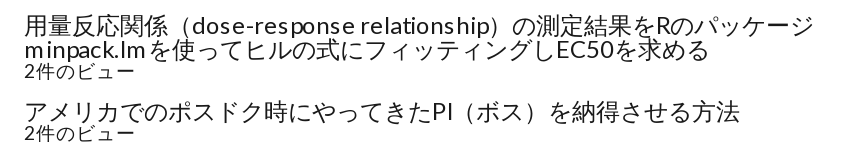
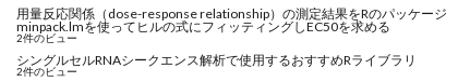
- アメリカでのポスドク時にやってきたPI（ボス）を納得させる方法
+ シングルセルRNAシークエンス解析で使用するおすすめRライブラリ
